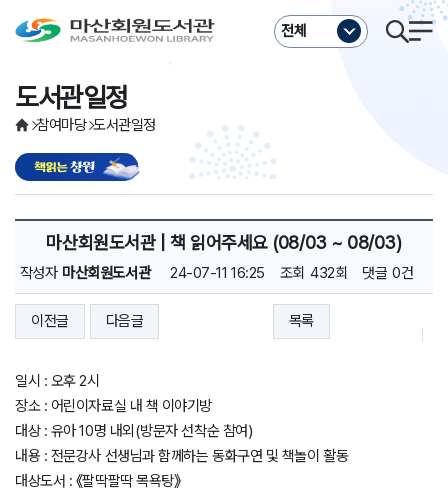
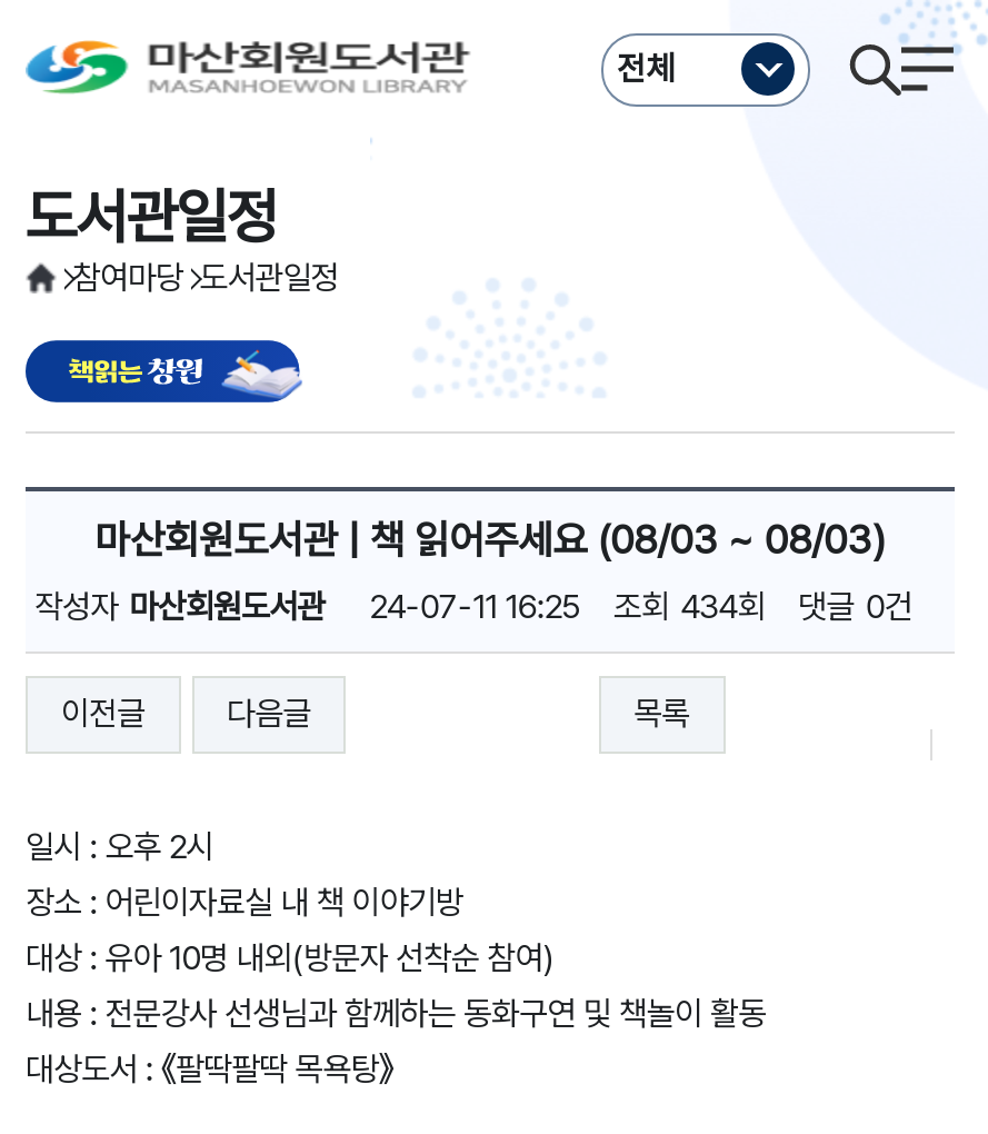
- 작성자 마산회원도서관 24-07-11 16:25 조회 432회 댓글 0건
+ 작성자 마산회원도서관 24-07-11 16:25 조회 434회 댓글 0건
